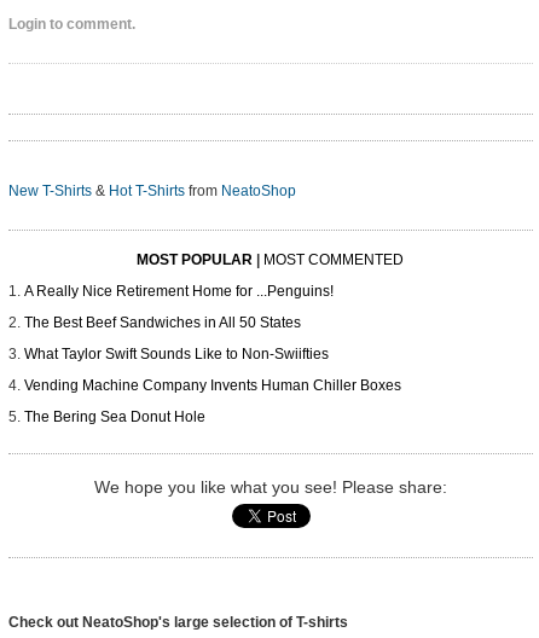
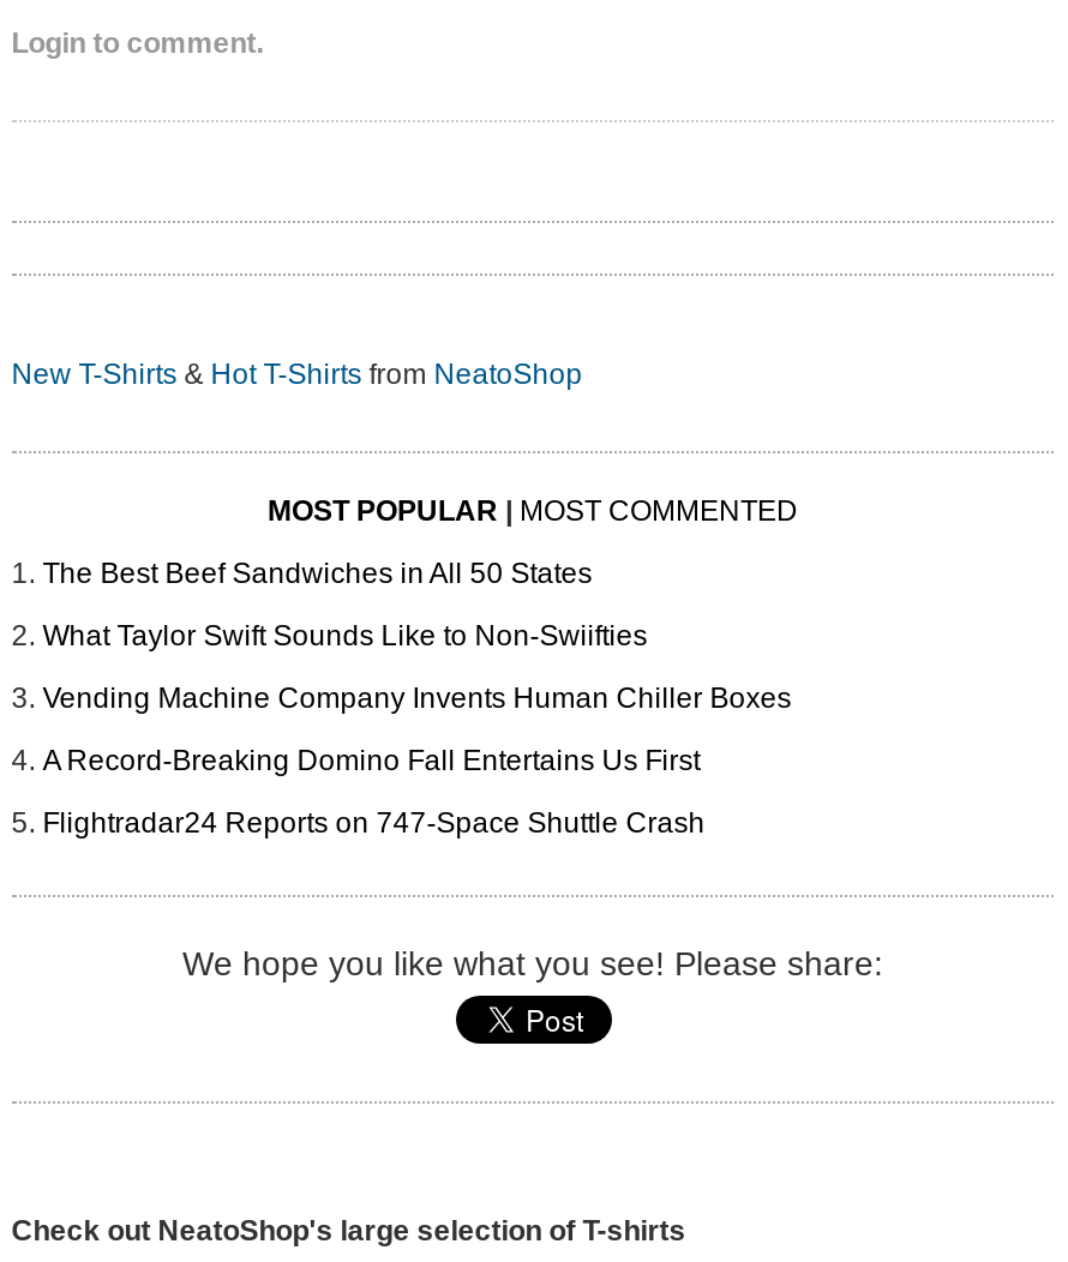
- A Really Nice Retirement Home for ...Penguins!

moved up: The Best Beef Sandwiches in All 50 States | What Taylor Swift Sounds Like to Non-Swiifties | Vending Machine Company Invents Human Chiller Boxes

- The Bering Sea Donut Hole
+ A Record-Breaking Domino Fall Entertains Us First
+ Flightradar24 Reports on 747-Space Shuttle Crash
